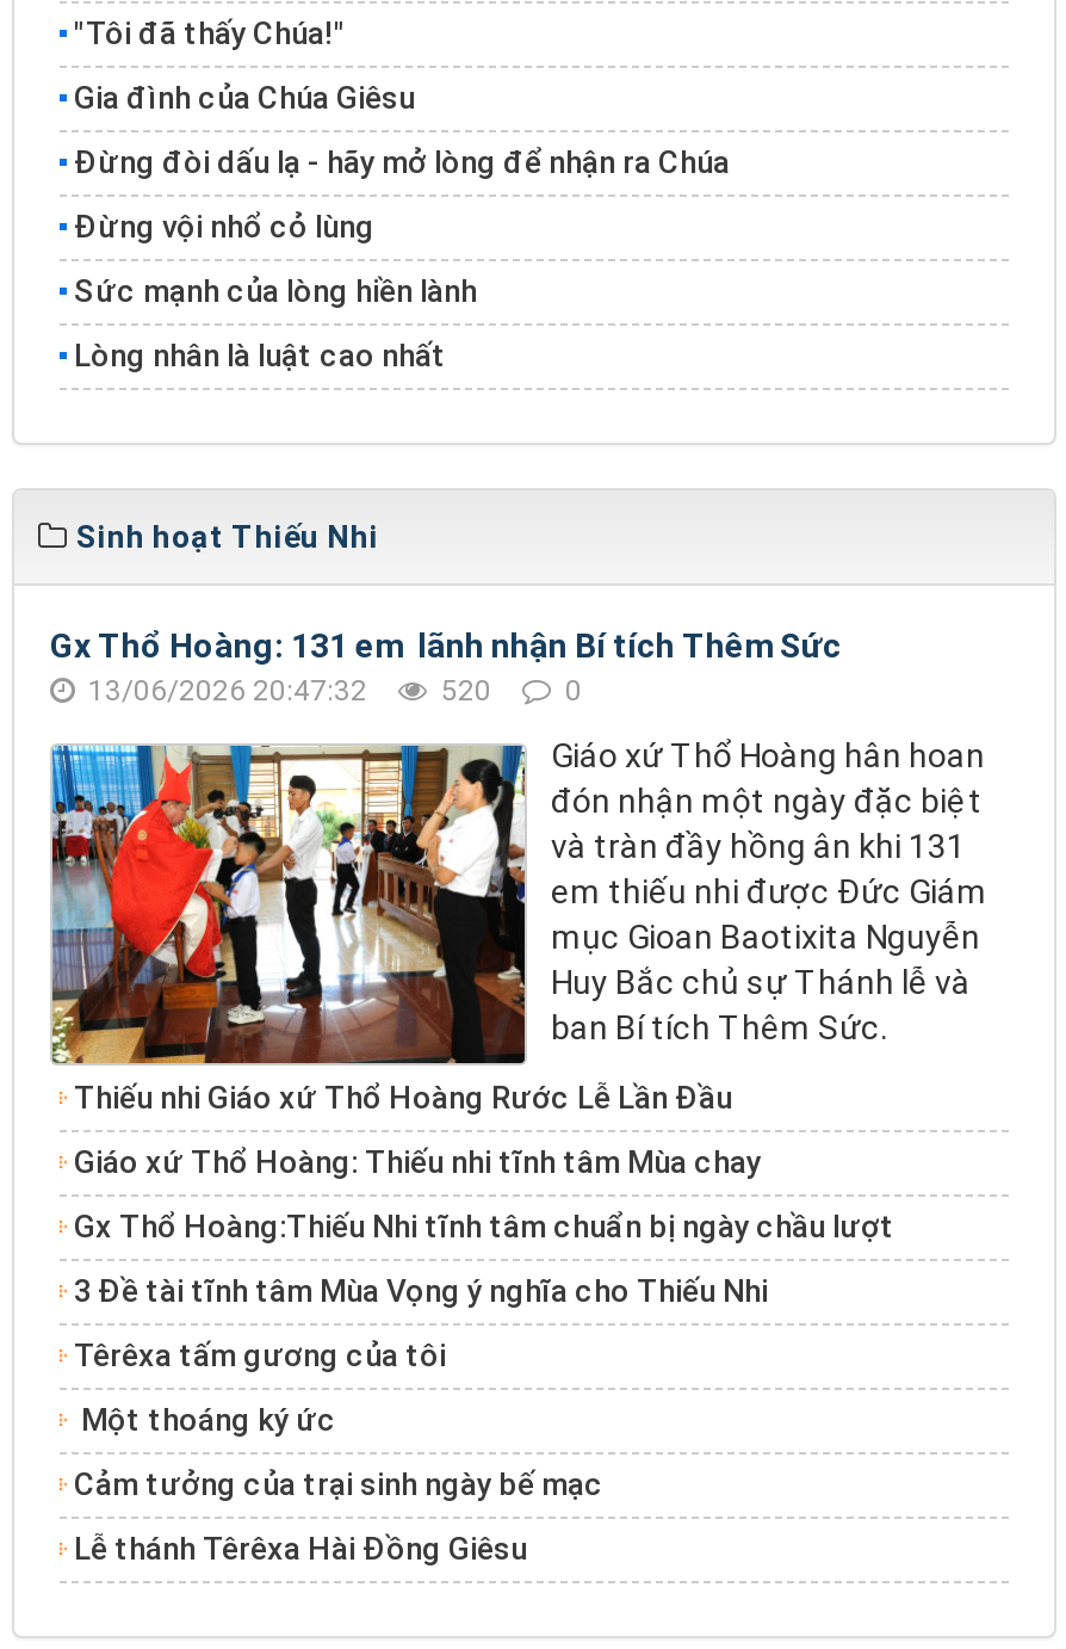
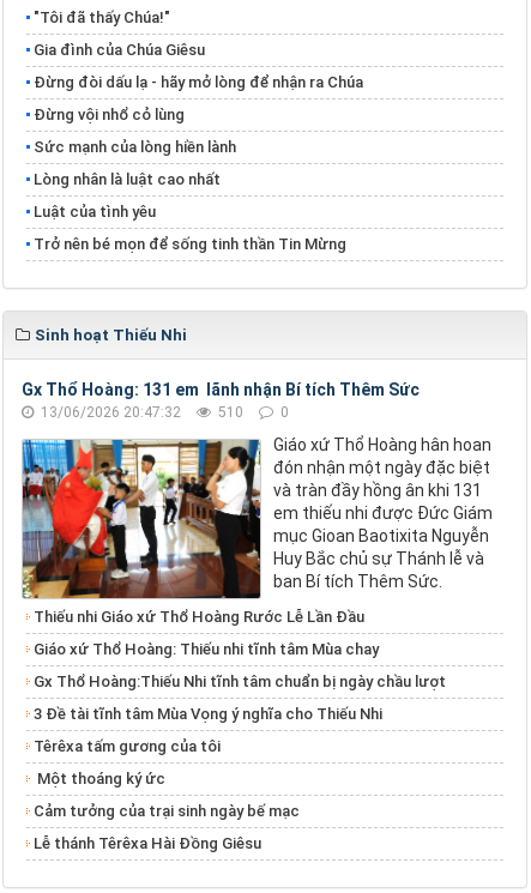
+ Luật của tình yêu
+ Trở nên bé mọn để sống tinh thần Tin Mừng

- 13/06/2026 20:47:32 520 0
+ 13/06/2026 20:47:32 510 0
